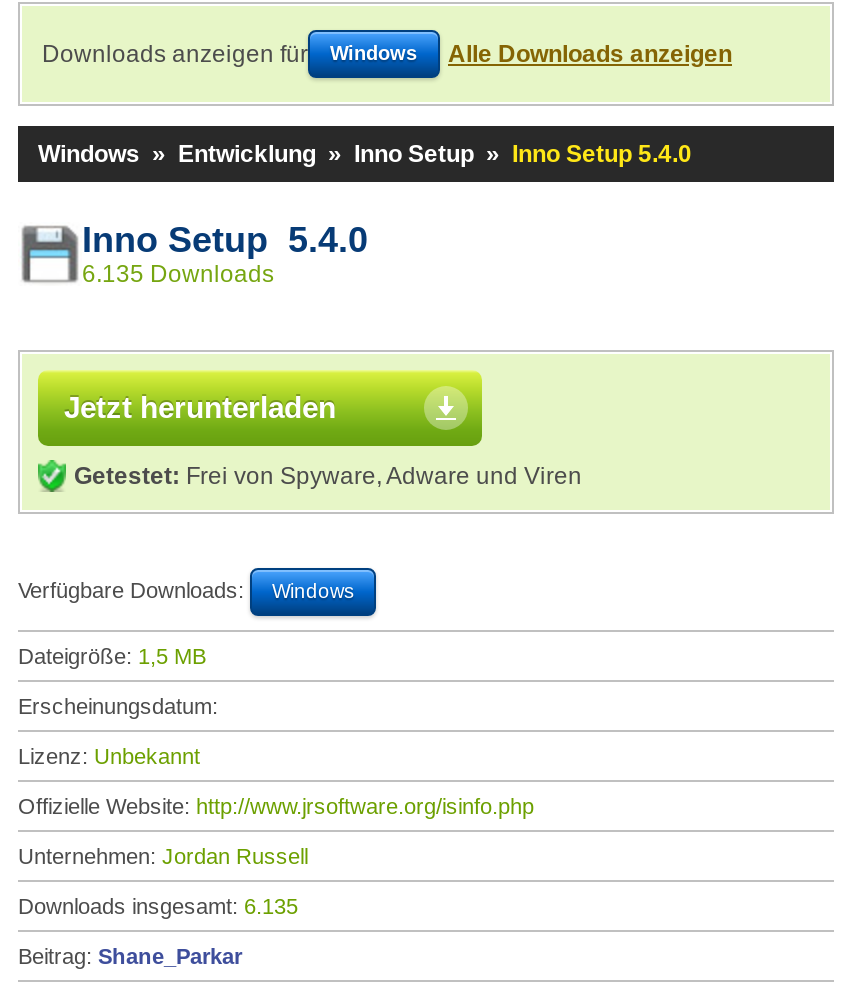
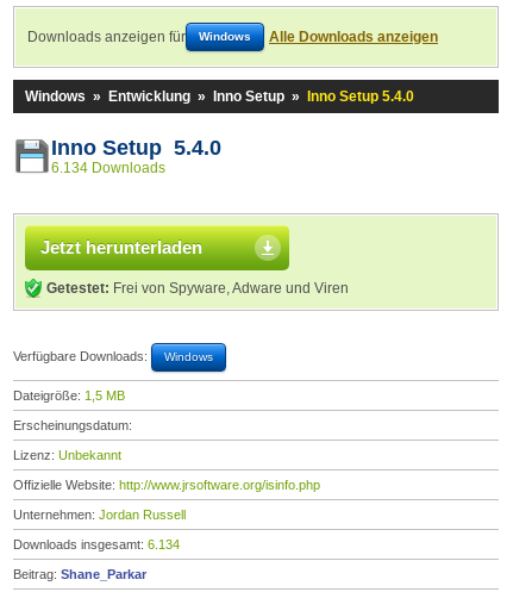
- 6.135 Downloads
+ 6.134 Downloads

- Downloads insgesamt: 6.135
+ Downloads insgesamt: 6.134
